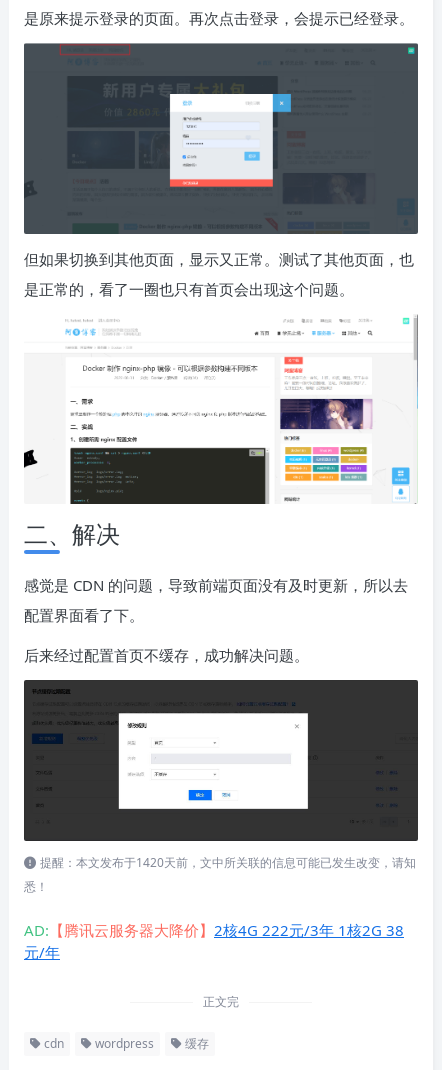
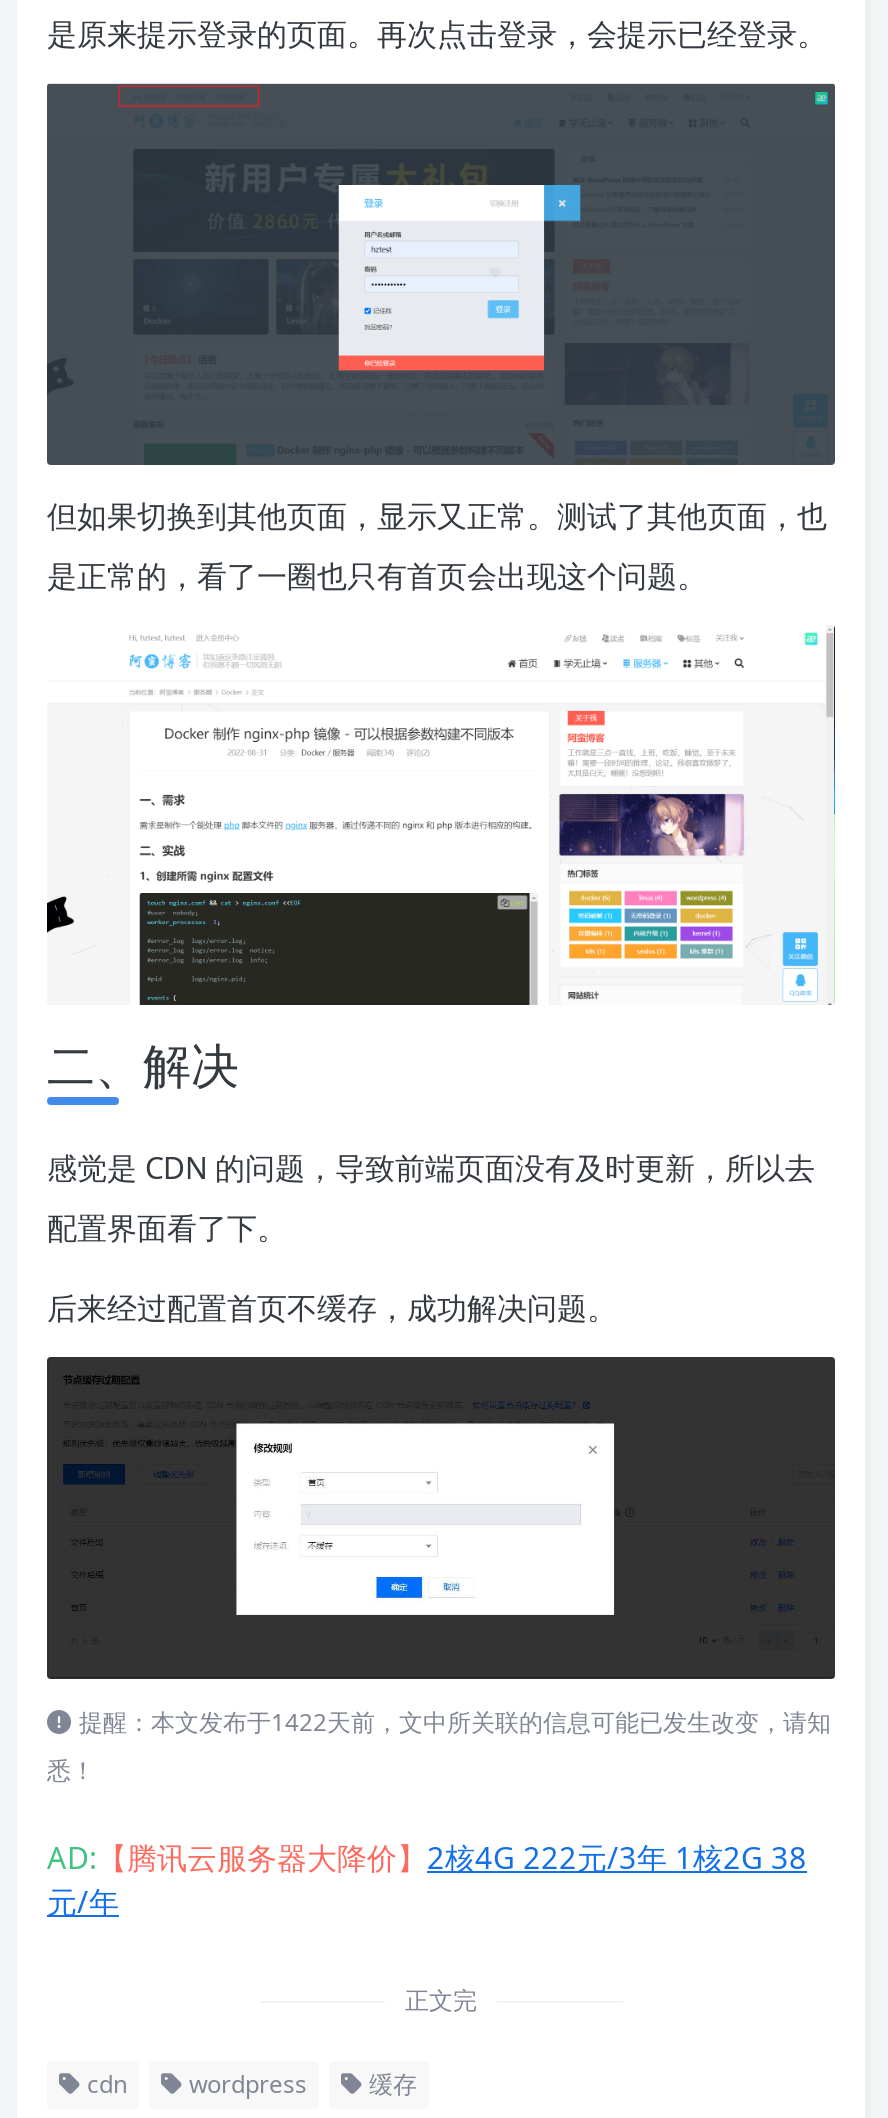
- 提醒：本文发布于1420天前，文中所关联的信息可能已发生改变，请知
+ 提醒：本文发布于1422天前，文中所关联的信息可能已发生改变，请知
